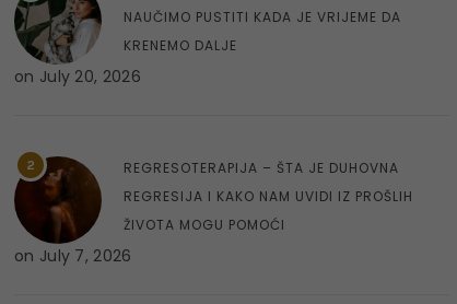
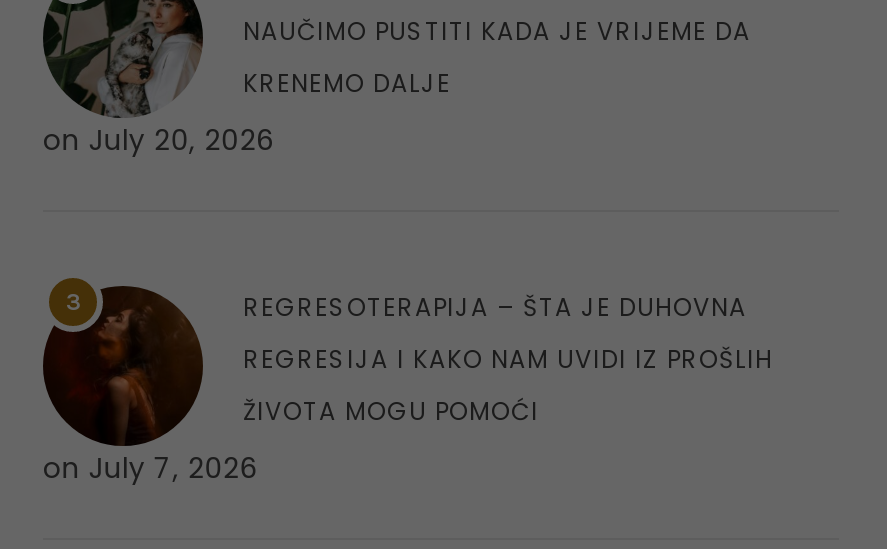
- 2
+ 3
